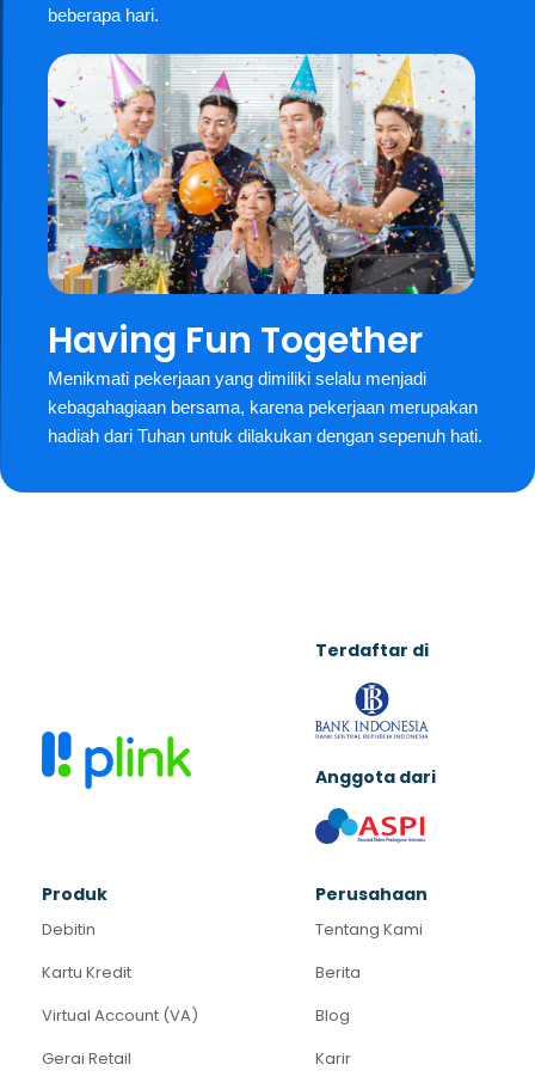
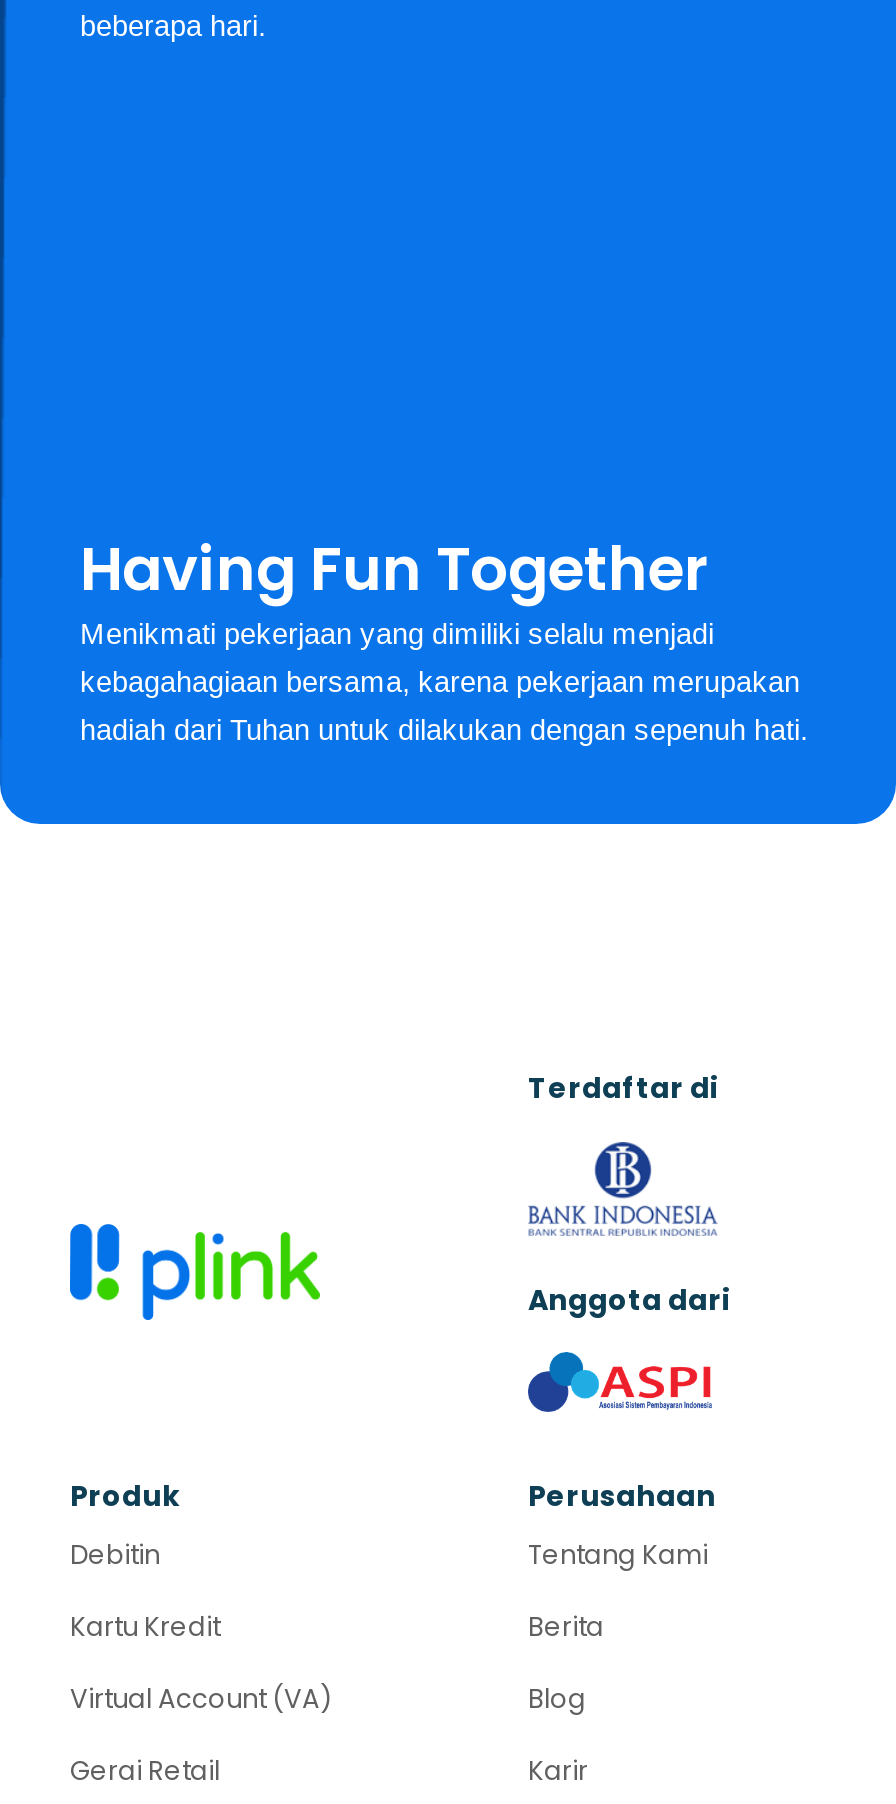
- [image]
